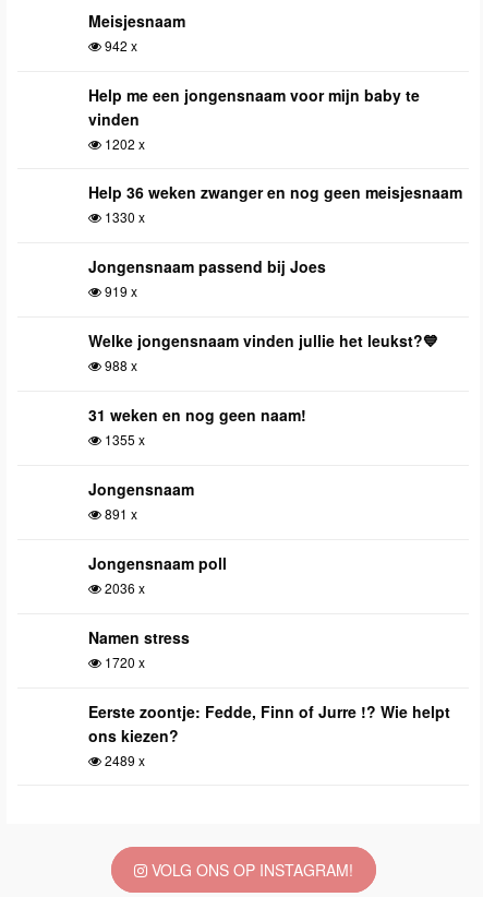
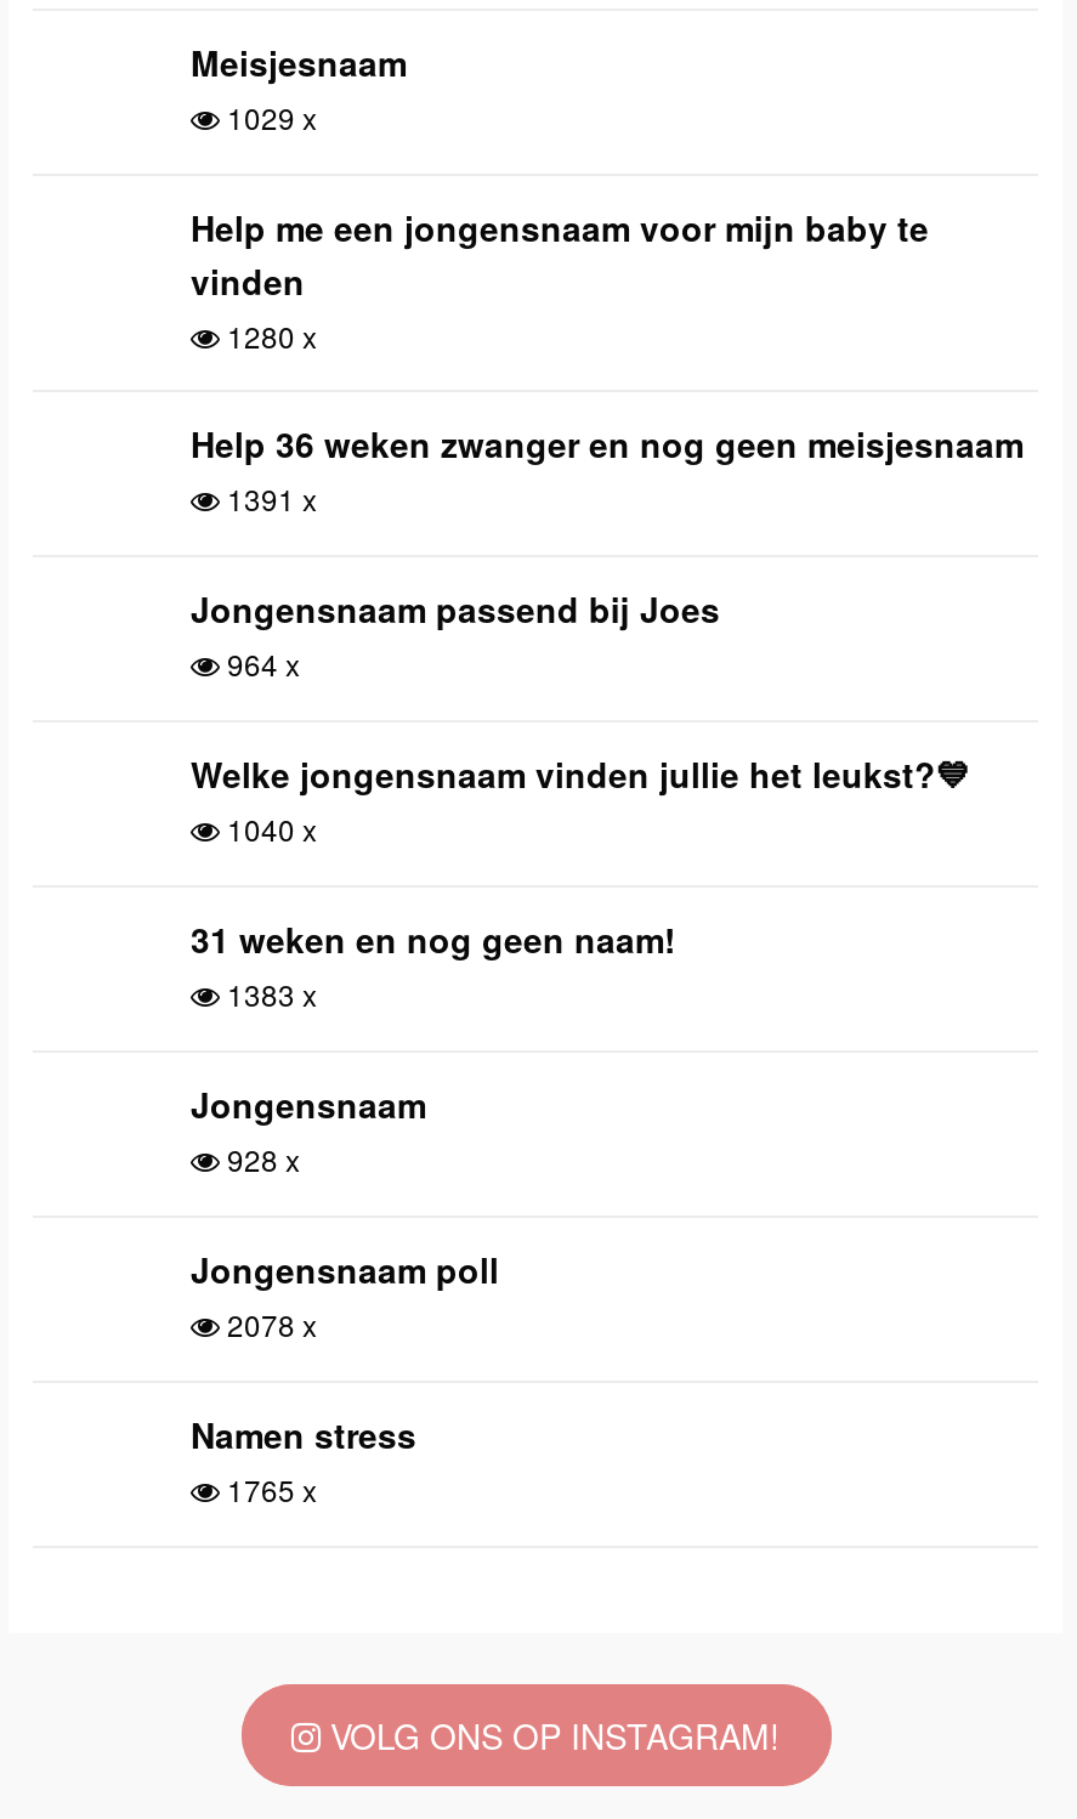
- 942 x
+ 1029 x

- 1202 x
+ 1280 x

- 1330 x
+ 1391 x

- 919 x
+ 964 x

- 988 x
+ 1040 x

- 1355 x
+ 1383 x

- 891 x
+ 928 x

- 2036 x
+ 2078 x

- 1720 x
- Eerste zoontje: Fedde, Finn of Jurre !? Wie helpt
- ons kiezen?
- 2489 x
+ 1765 x
